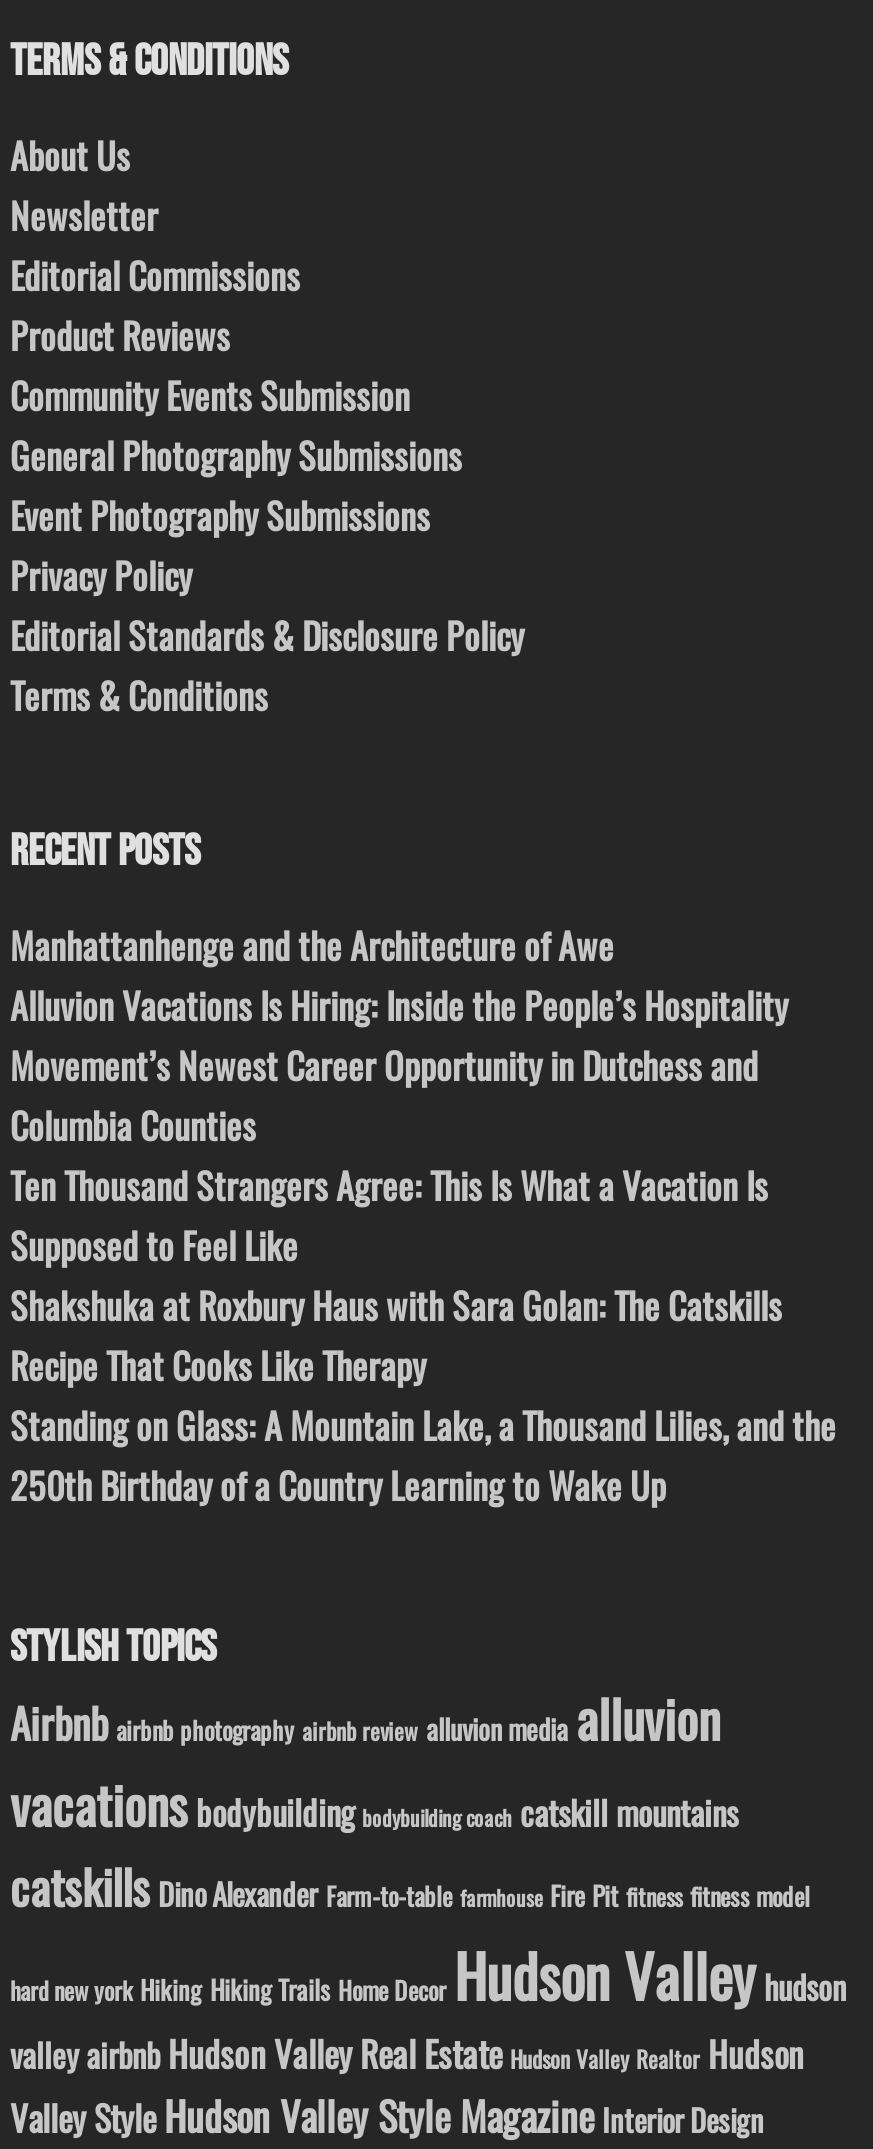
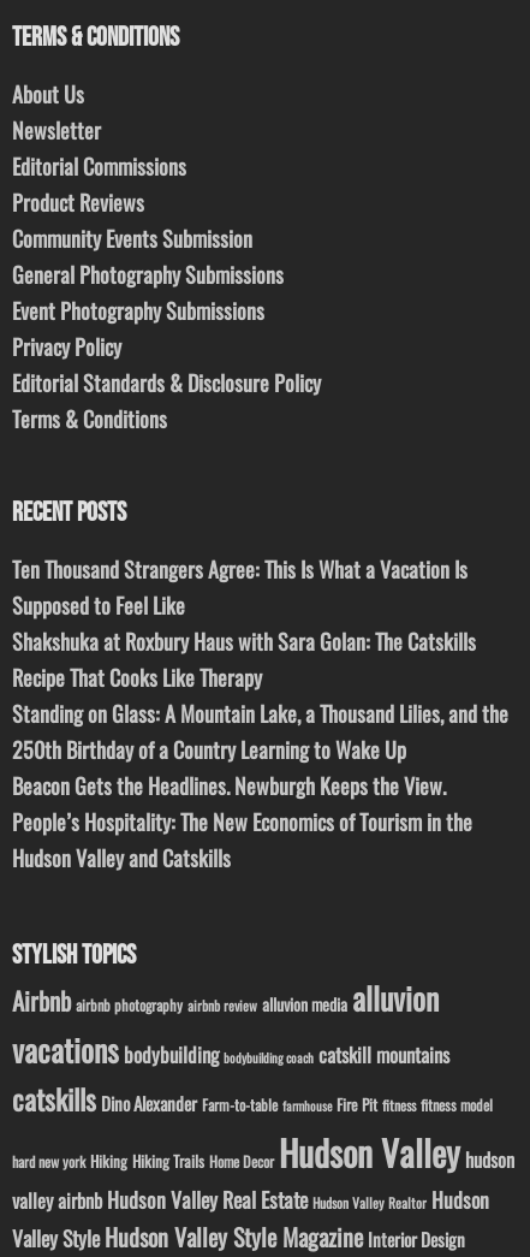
- Manhattanhenge and the Architecture of Awe
- Alluvion Vacations Is Hiring: Inside the People’s Hospitality
- Movement’s Newest Career Opportunity in Dutchess and
- Columbia Counties

moved up: Ten Thousand Strangers Agree: This Is What a Vacation Is | Supposed to Feel Like | Shakshuka at Roxbury Haus with Sara Golan: The Catskills | Recipe That Cooks Like Therapy | Standing on Glass: A Mountain Lake, a Thousand Lilies, and the | 250th Birthday of a Country Learning to Wake Up

+ Beacon Gets the Headlines. Newburgh Keeps the View.
+ People’s Hospitality: The New Economics of Tourism in the
+ Hudson Valley and Catskills
